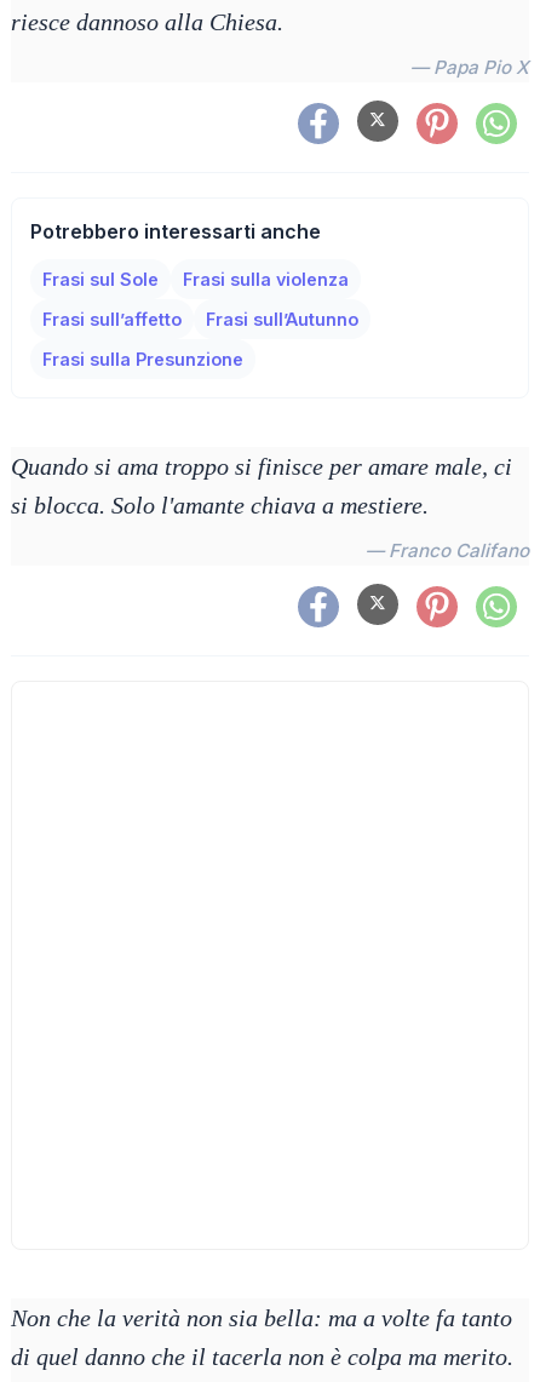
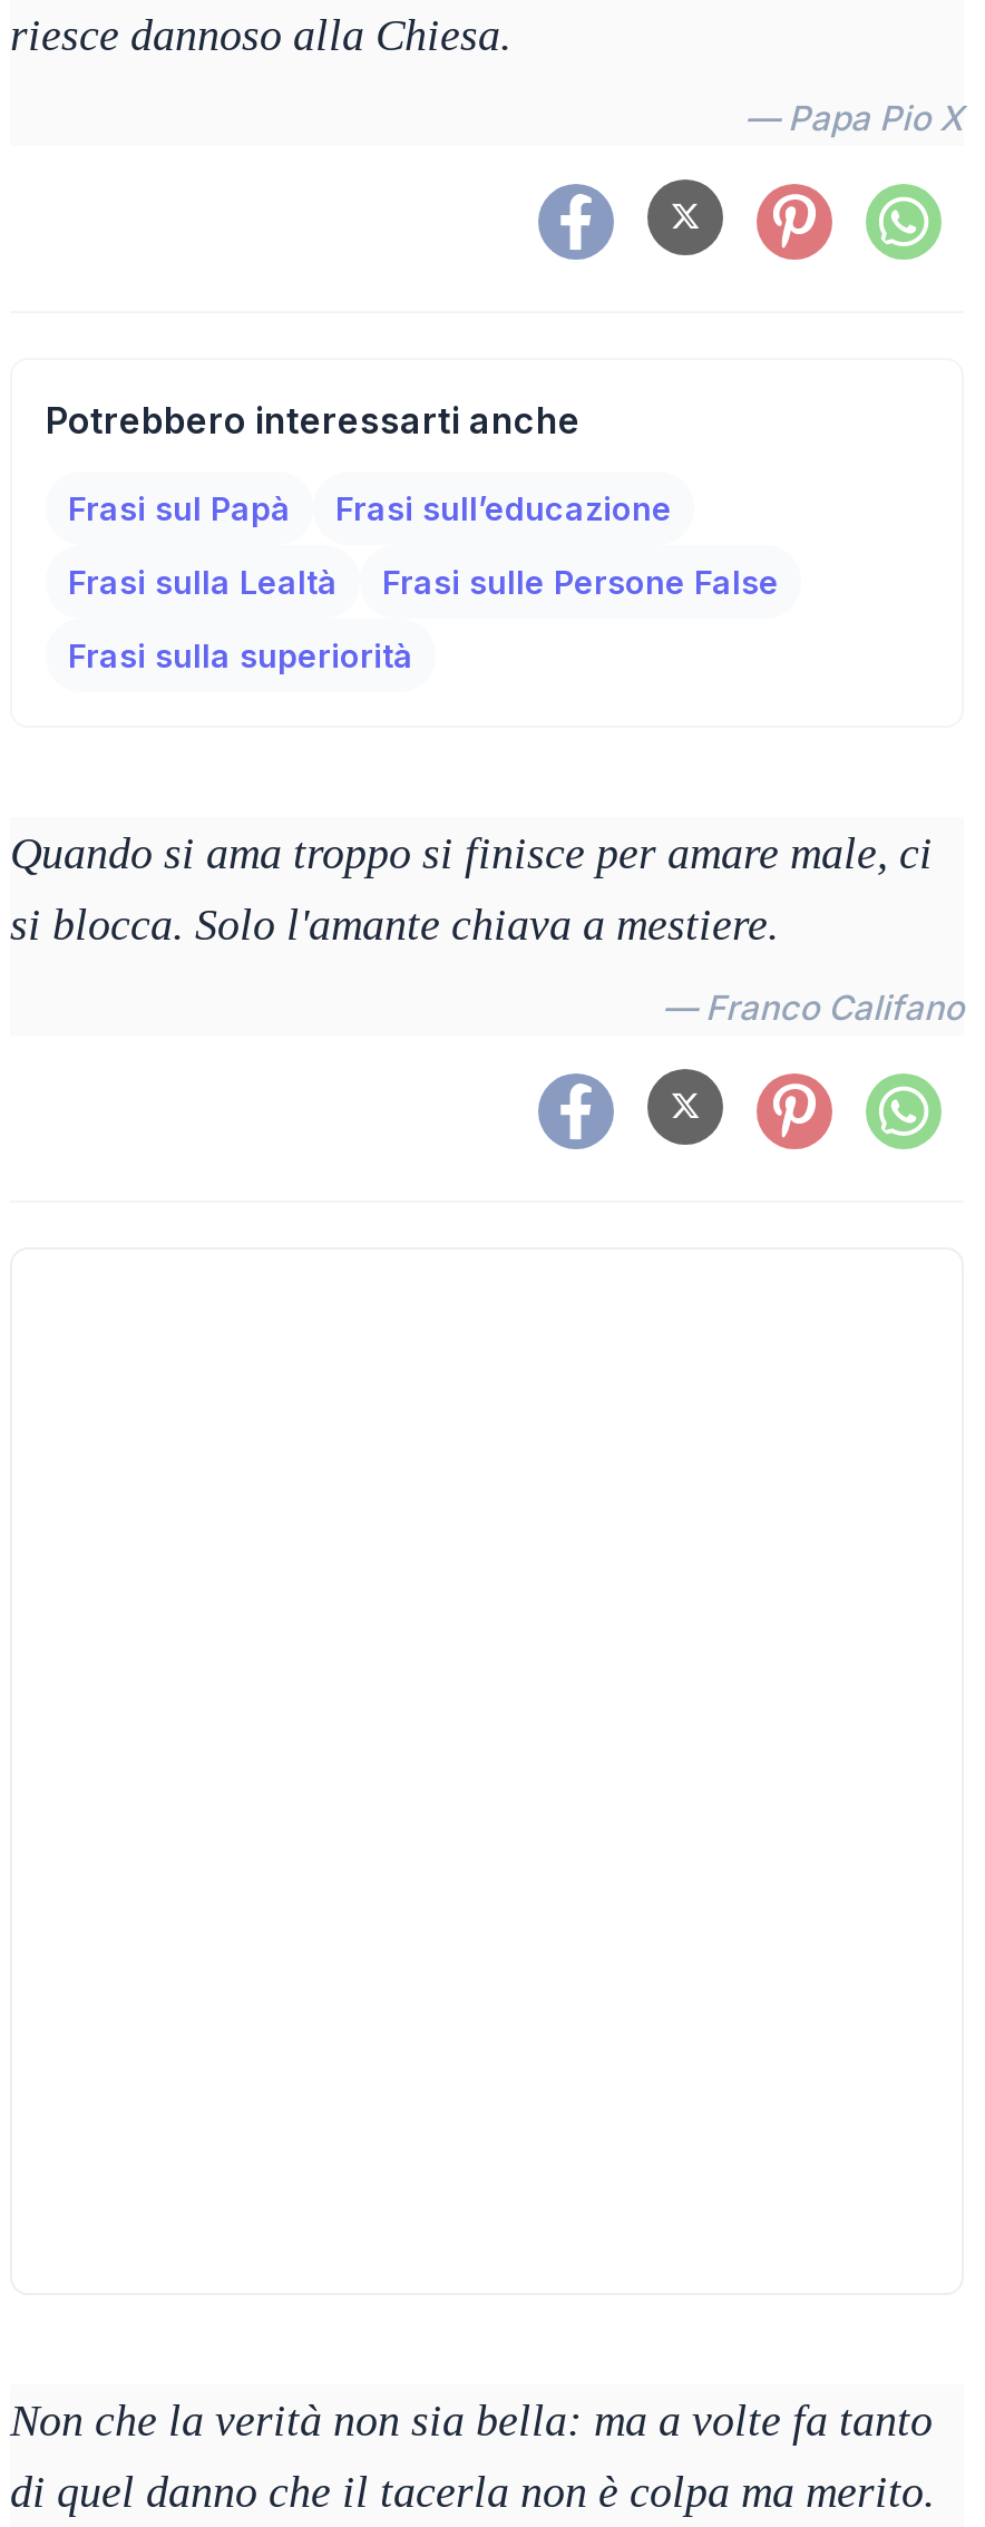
- Frasi sul Sole
- Frasi sulla violenza
+ Frasi sul Papà
+ Frasi sull’educazione

- Frasi sull’affetto
- Frasi sull’Autunno
+ Frasi sulla Lealtà
+ Frasi sulle Persone False

- Frasi sulla Presunzione
+ Frasi sulla superiorità
